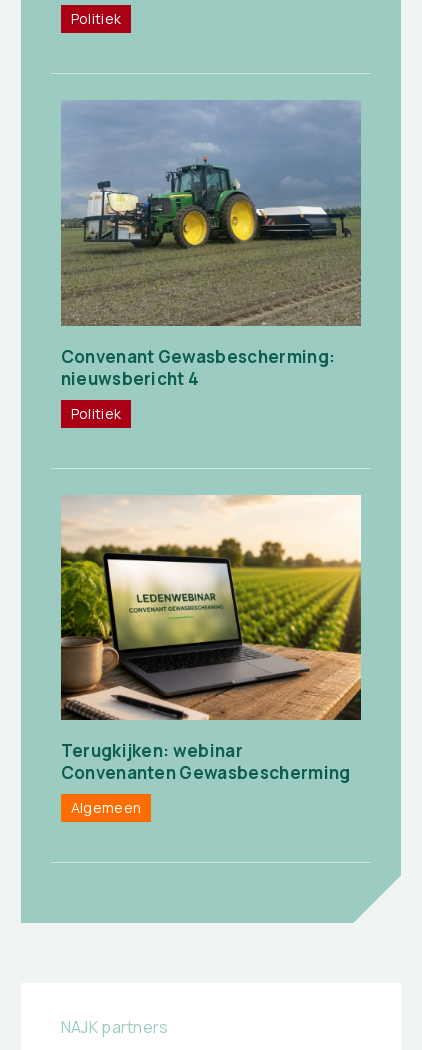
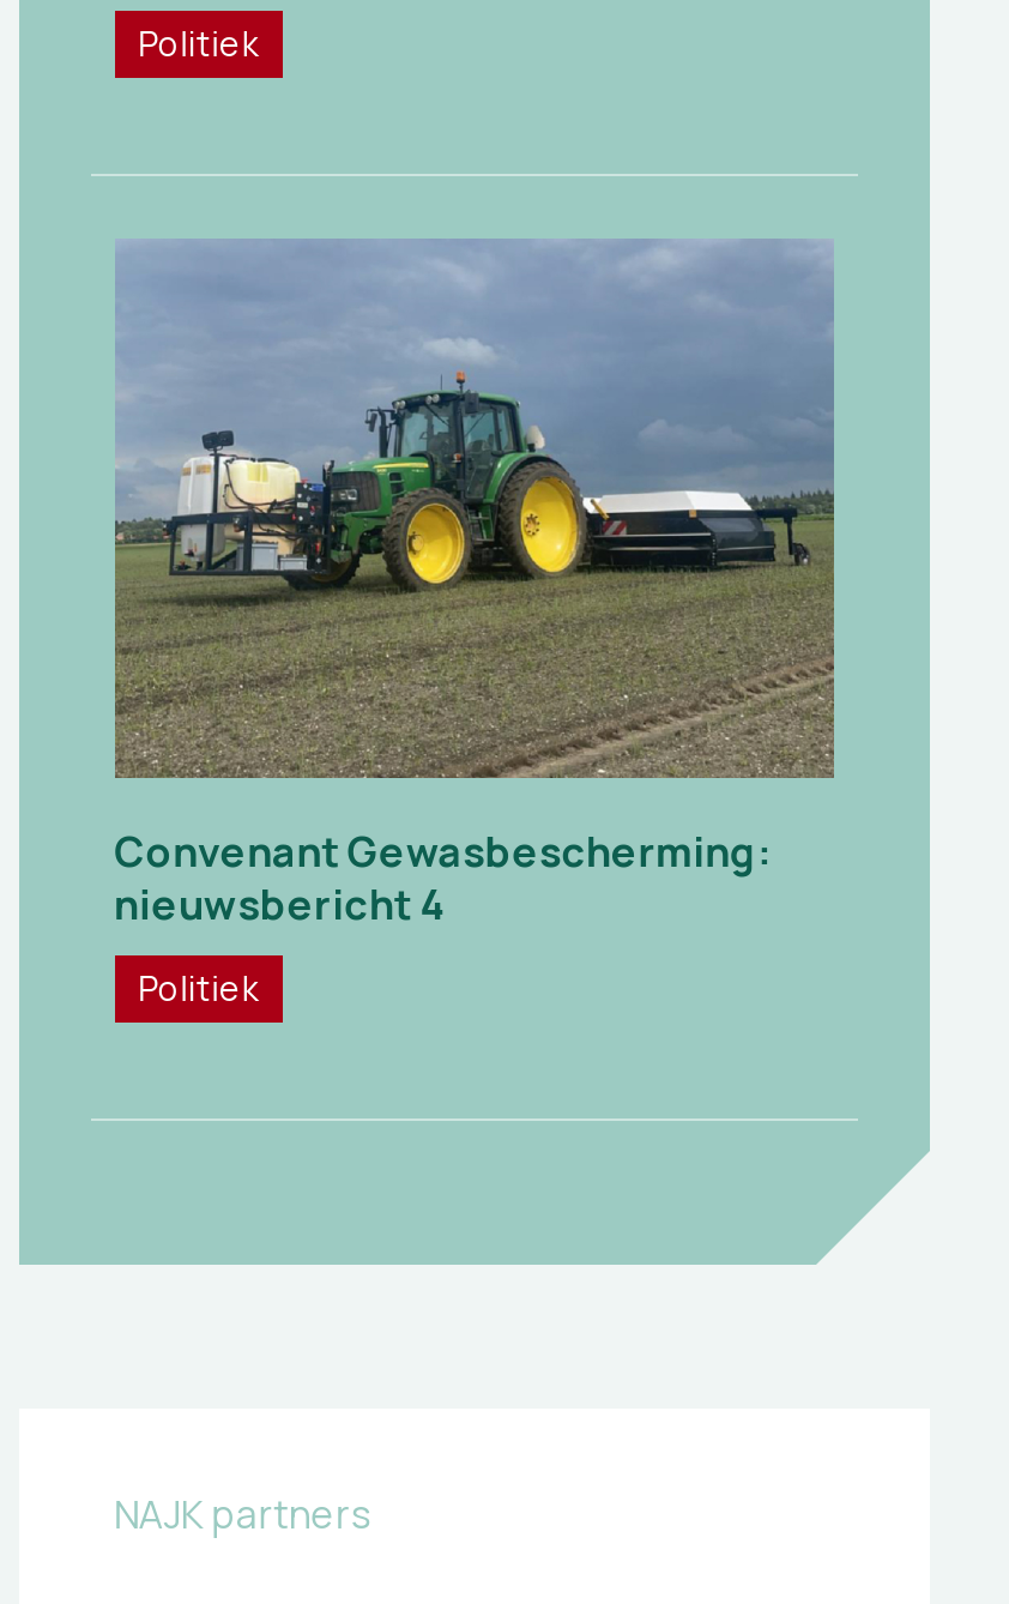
- [image]
- Terugkijken: webinar
- Convenanten Gewasbescherming
- Algemeen
